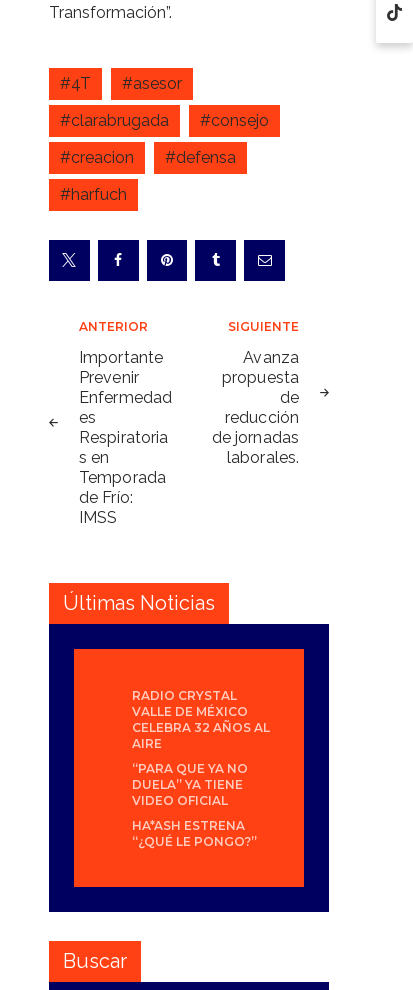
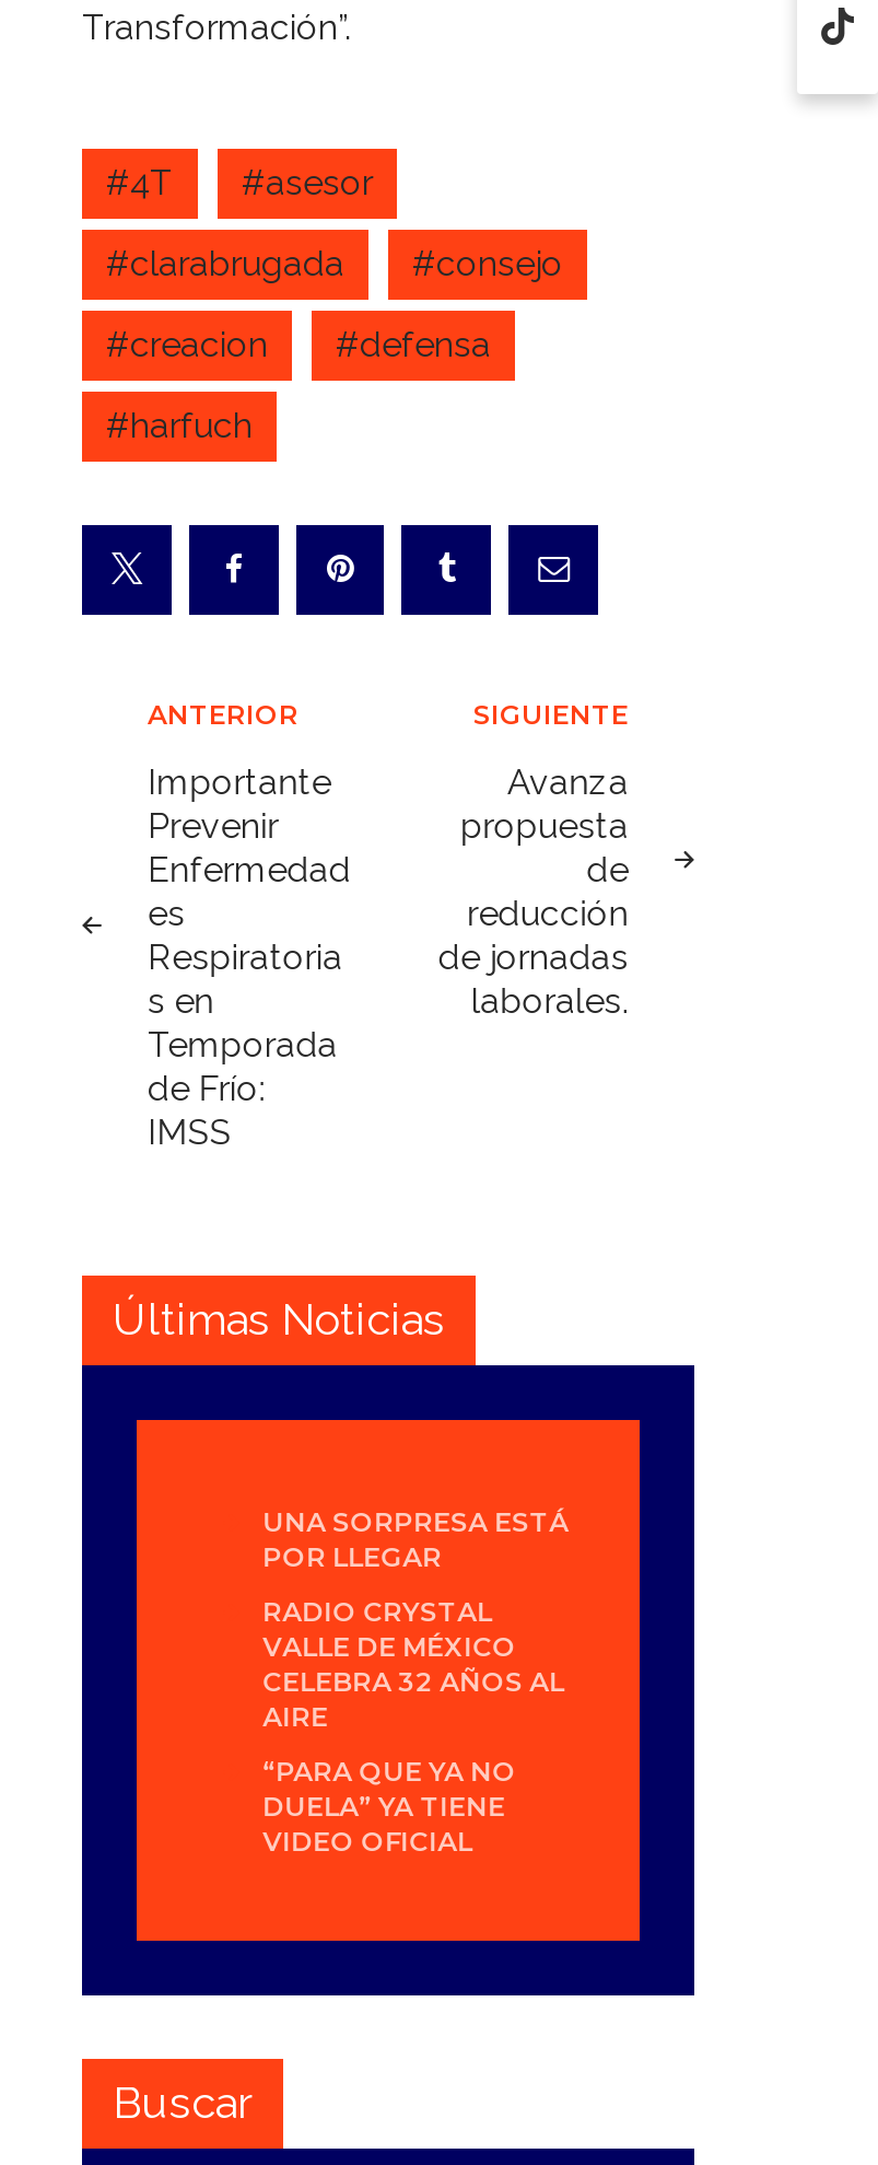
+ UNA SORPRESA ESTÁ
+ POR LLEGAR

moved down: RADIO CRYSTAL | VALLE DE MÉXICO | CELEBRA 32 AÑOS AL | AIRE | “PARA QUE YA NO | DUELA” YA TIENE | VIDEO OFICIAL

- HA*ASH ESTRENA
- “¿QUÉ LE PONGO?”
